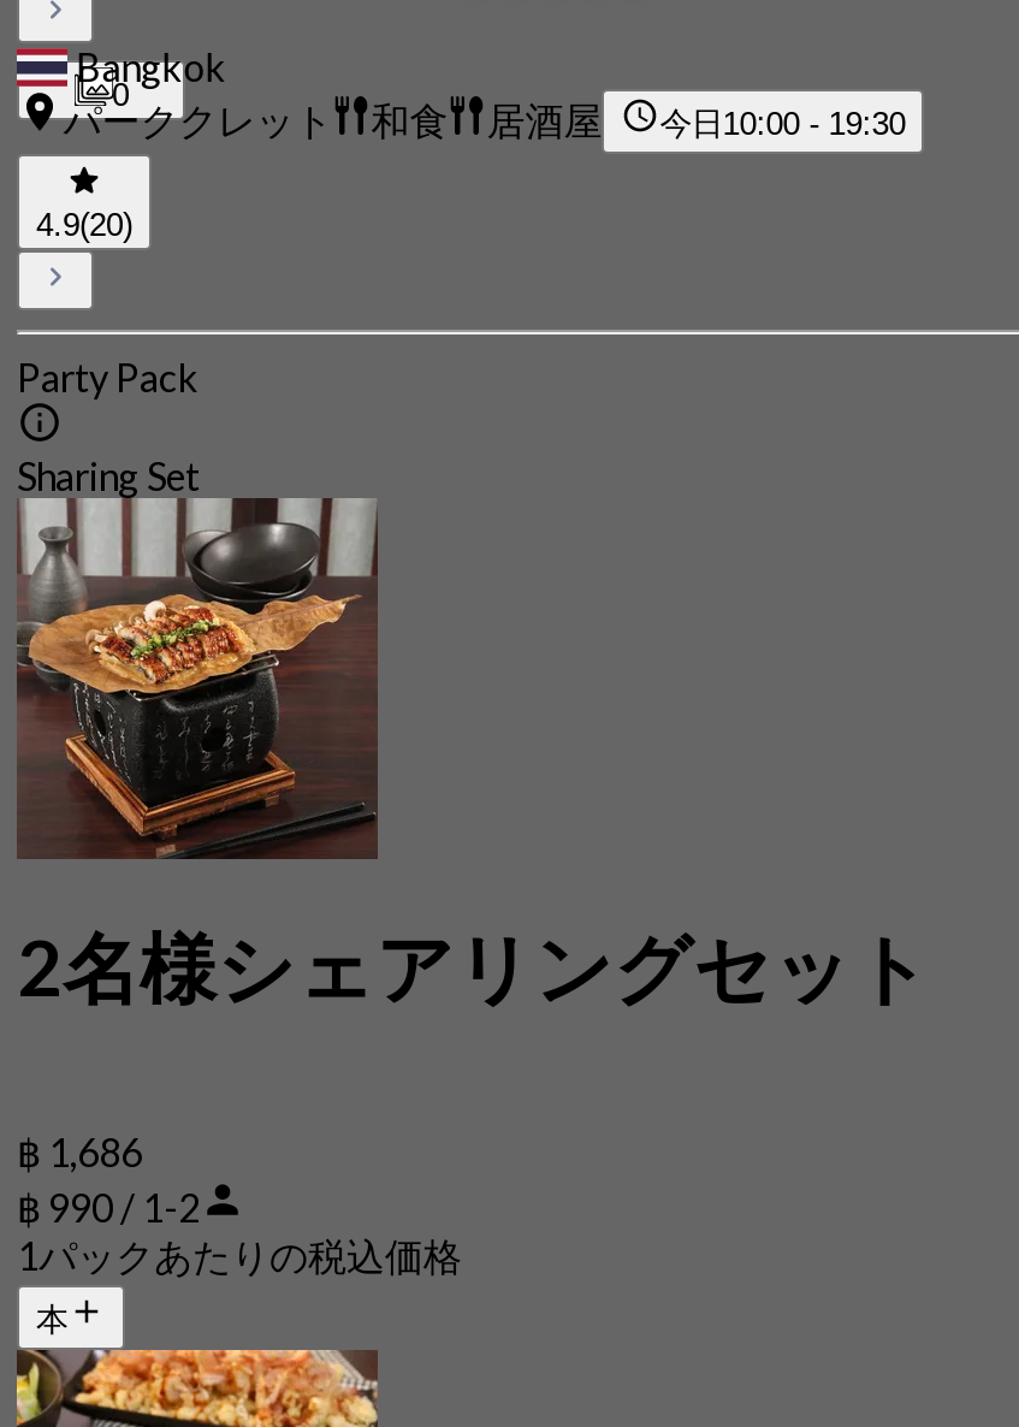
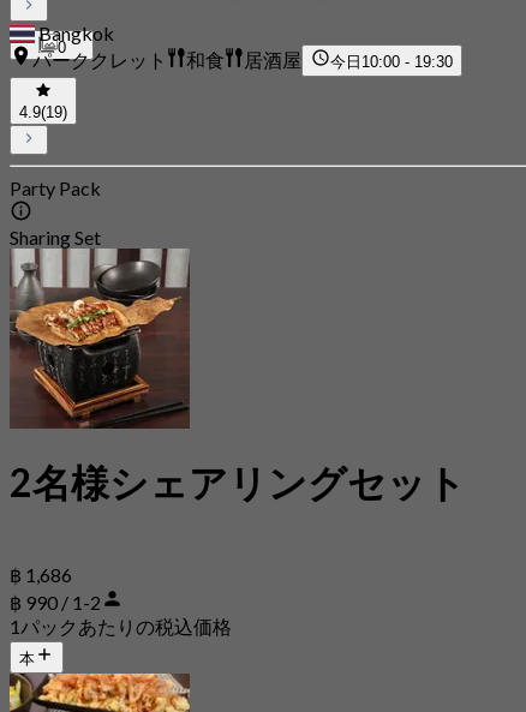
- 4.9(20)
+ 4.9(19)
